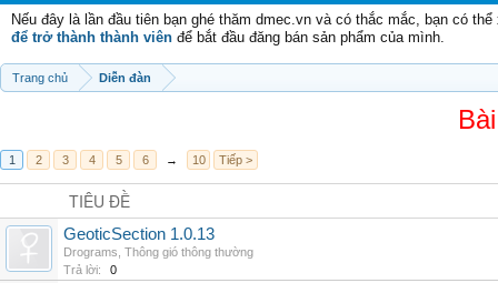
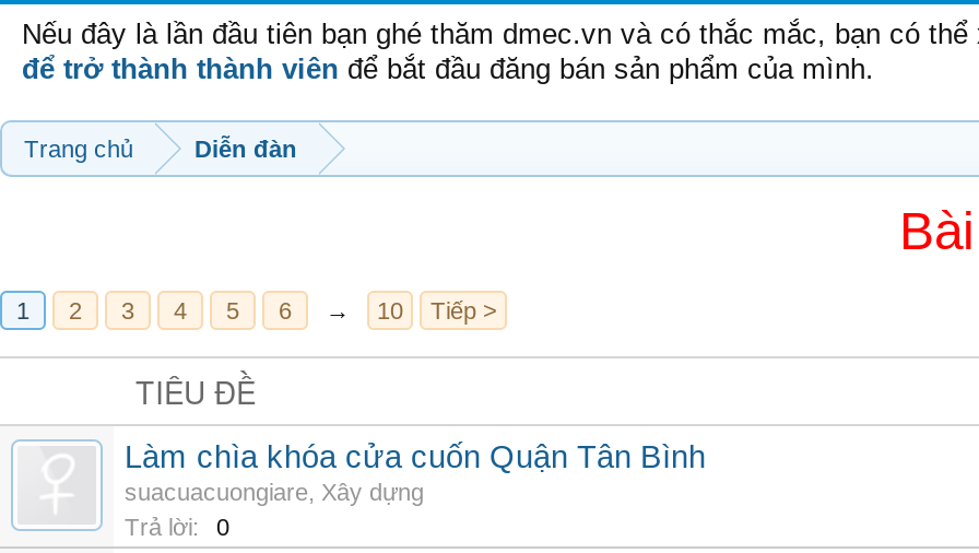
- GeoticSection 1.0.13
- Drograms, Thông gió thông thường
+ Làm chìa khóa cửa cuốn Quận Tân Bình
+ suacuacuongiare, Xây dựng
